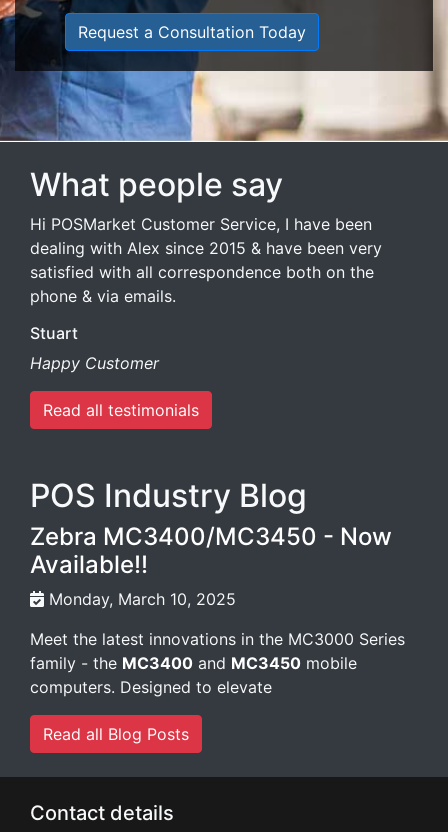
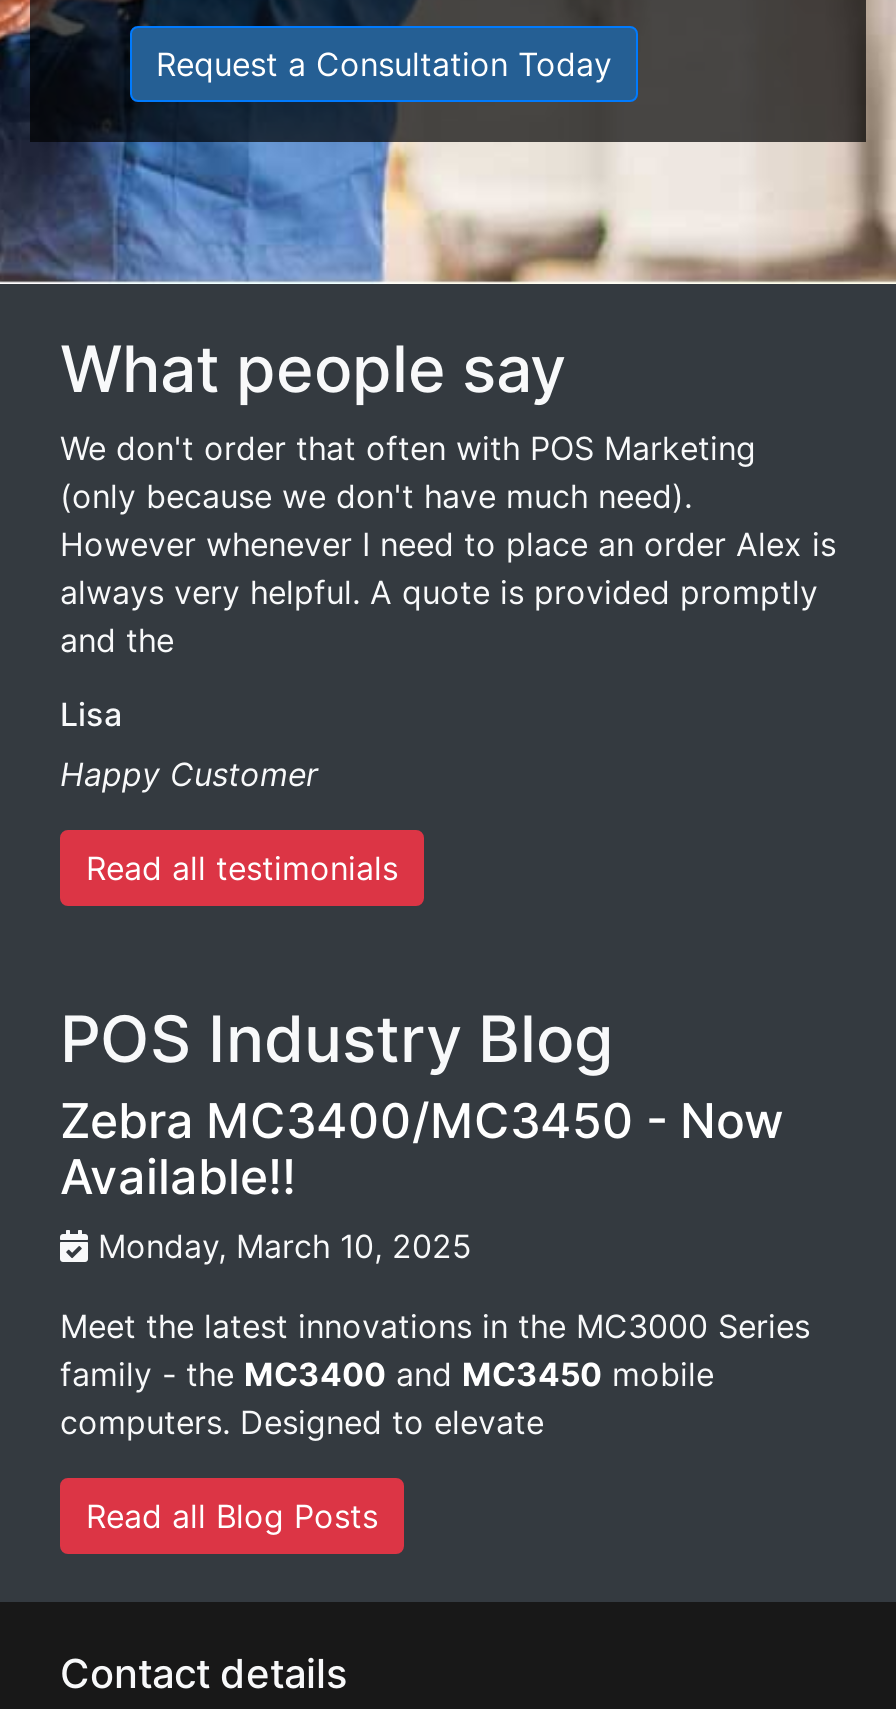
- Hi POSMarket Customer Service, I have been
- dealing with Alex since 2015 & have been very
- satisfied with all correspondence both on the
- phone & via emails.
+ We don't order that often with POS Marketing
+ (only because we don't have much need).
+ However whenever I need to place an order Alex is
+ always very helpful. A quote is provided promptly
+ and the

- Stuart
+ Lisa
